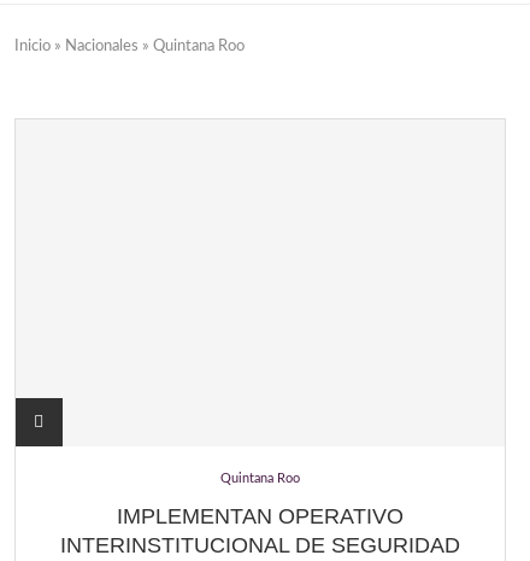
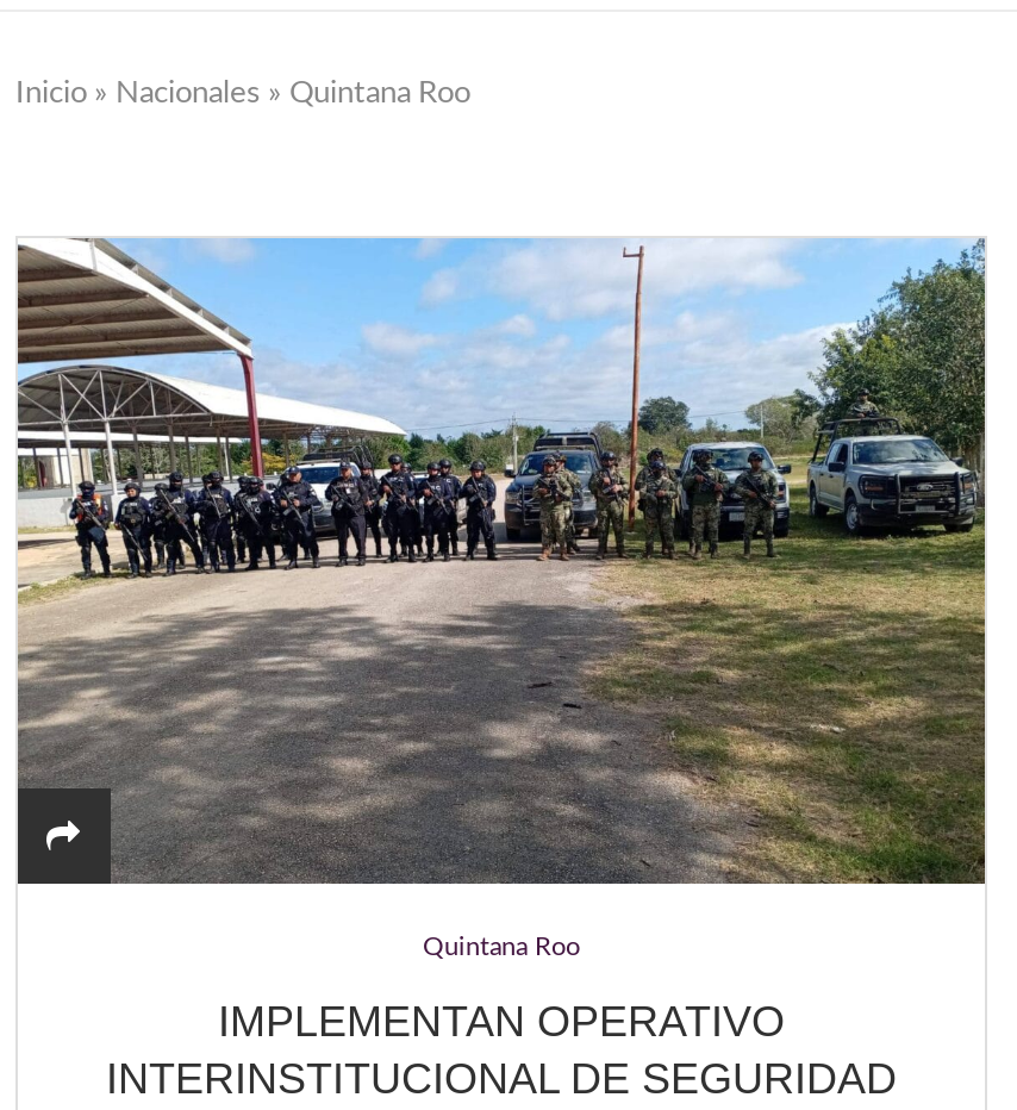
+ [image]
